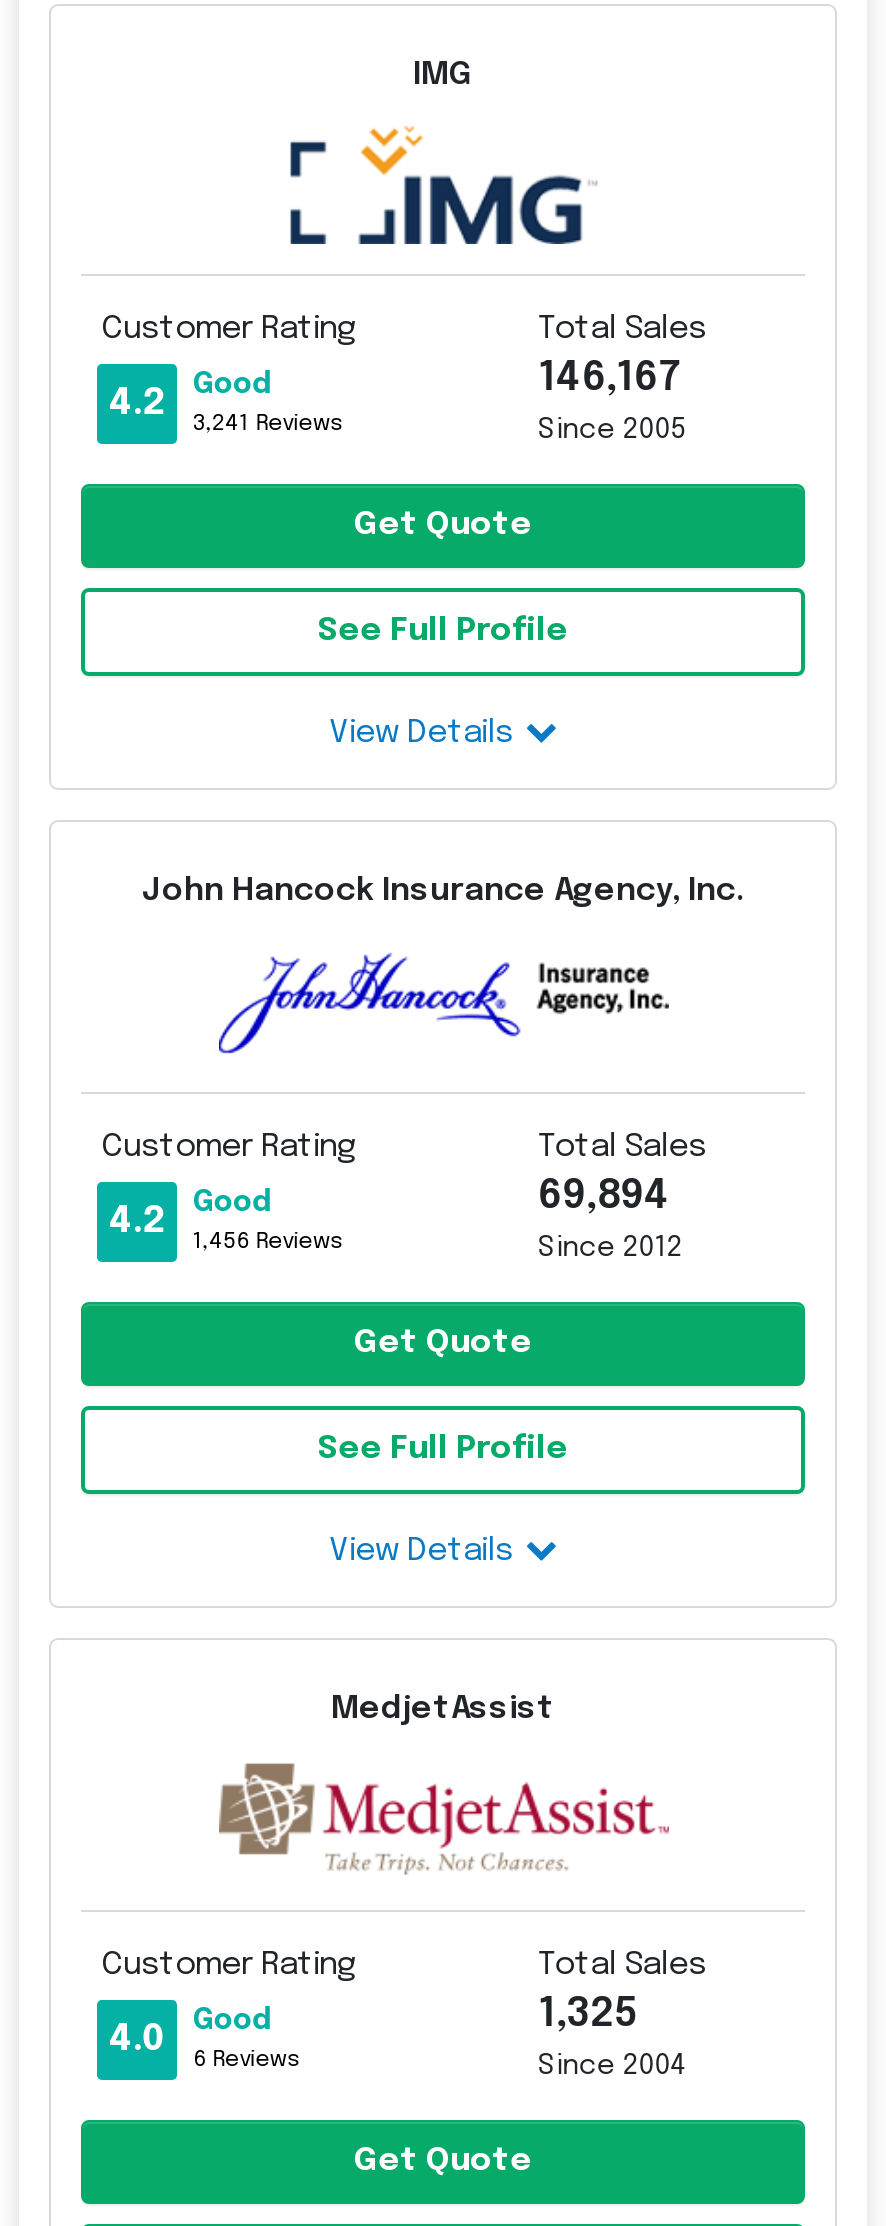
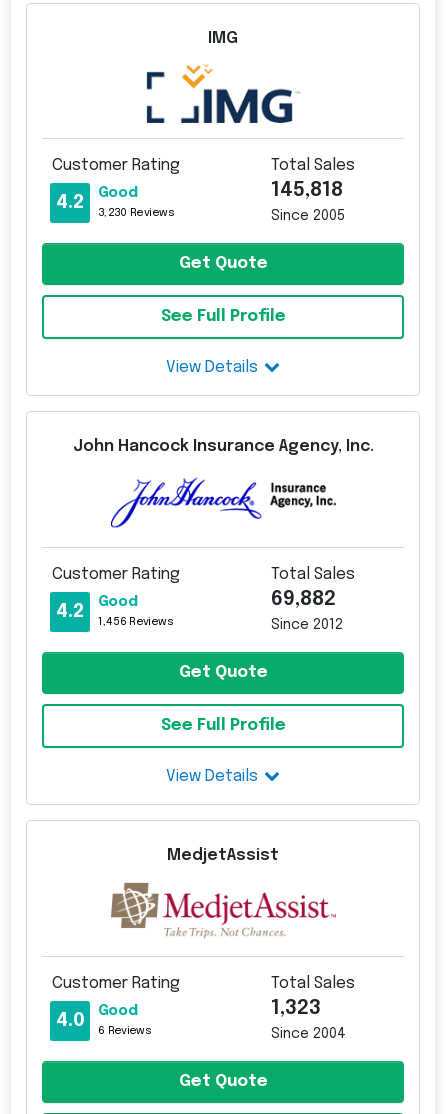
- 146,167
+ 145,818

- 3,241 Reviews
+ 3,230 Reviews

- 69,894
+ 69,882

- 1,325
+ 1,323
